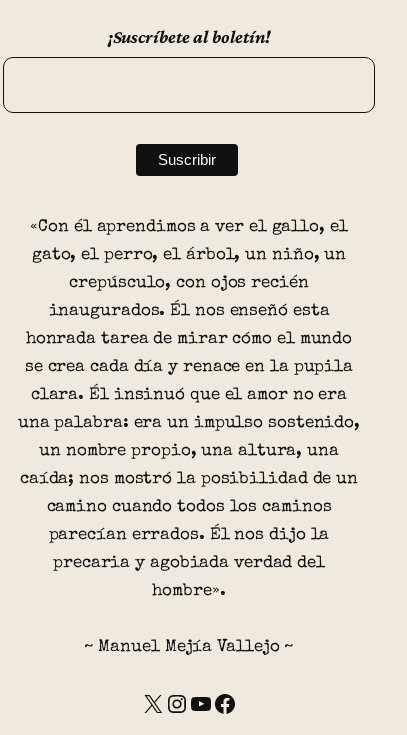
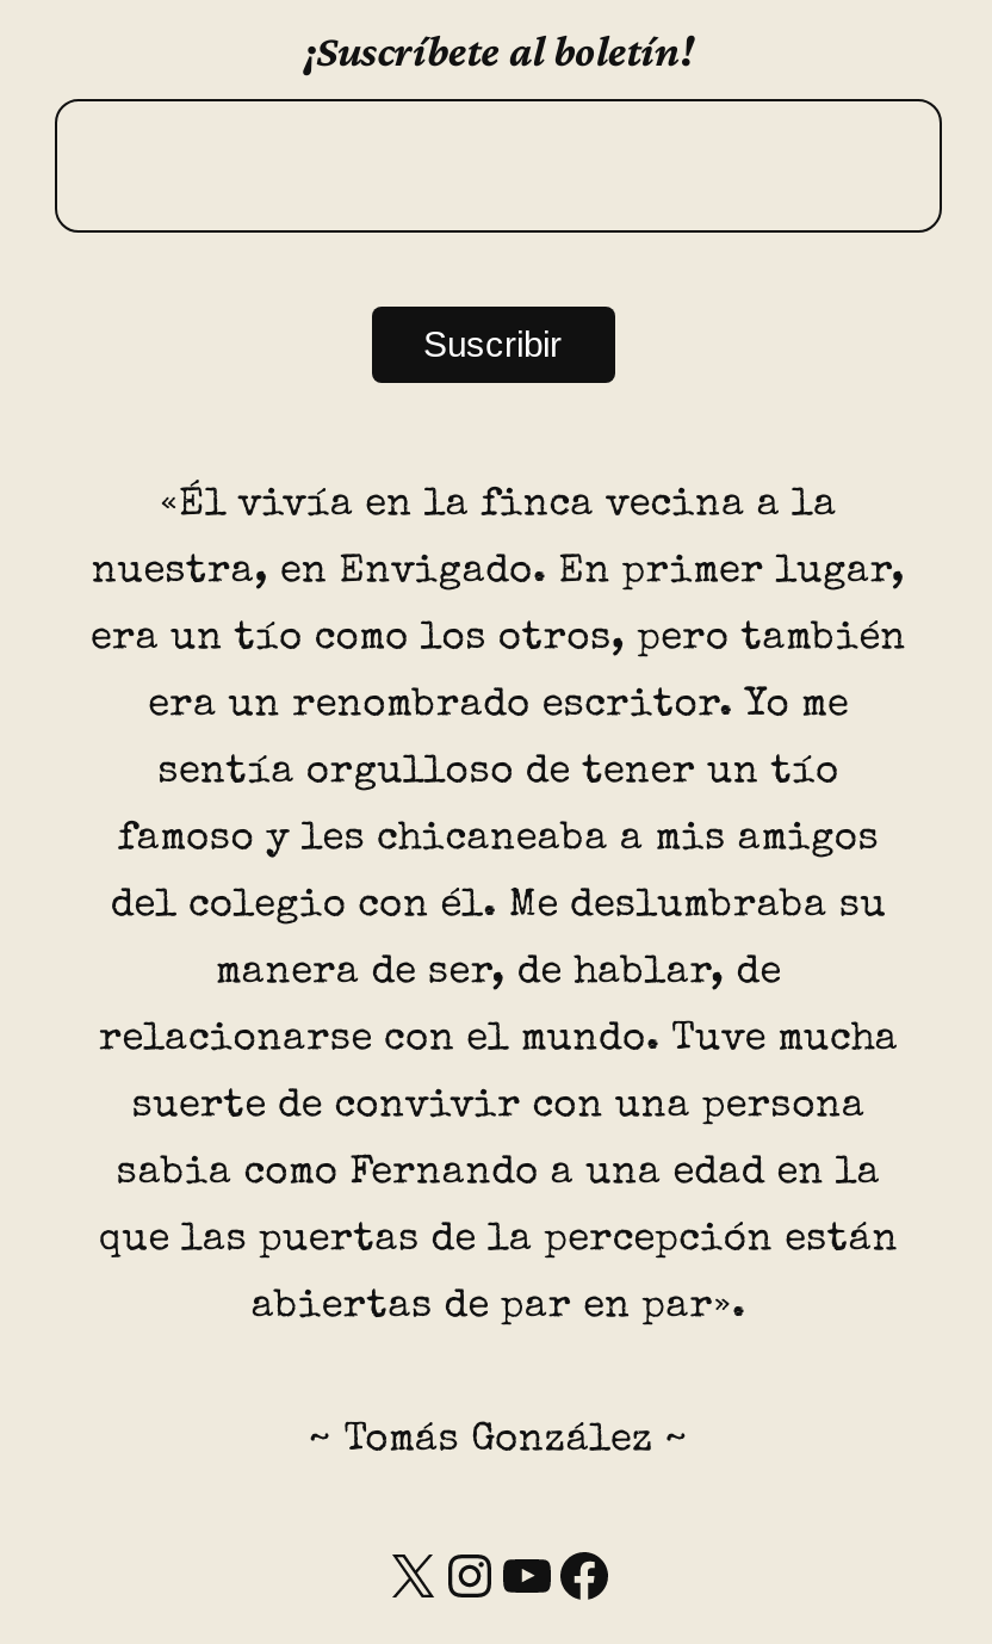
- «Con él aprendimos a ver el gallo, el
- gato, el perro, el árbol, un niño, un
- crepúsculo, con ojos recién
- inaugurados. Él nos enseñó esta
- honrada tarea de mirar cómo el mundo
- se crea cada día y renace en la pupila
- clara. Él insinuó que el amor no era
- una palabra: era un impulso sostenido,
- un nombre propio, una altura, una
- caída; nos mostró la posibilidad de un
- camino cuando todos los caminos
- parecían errados. Él nos dijo la
- precaria y agobiada verdad del
- hombre».
- ~ Manuel Mejía Vallejo ~
+ «Él vivía en la finca vecina a la
+ nuestra, en Envigado. En primer lugar,
+ era un tío como los otros, pero también
+ era un renombrado escritor. Yo me
+ sentía orgulloso de tener un tío
+ famoso y les chicaneaba a mis amigos
+ del colegio con él. Me deslumbraba su
+ manera de ser, de hablar, de
+ relacionarse con el mundo. Tuve mucha
+ suerte de convivir con una persona
+ sabia como Fernando a una edad en la
+ que las puertas de la percepción están
+ abiertas de par en par».
+ ~ Tomás González ~
